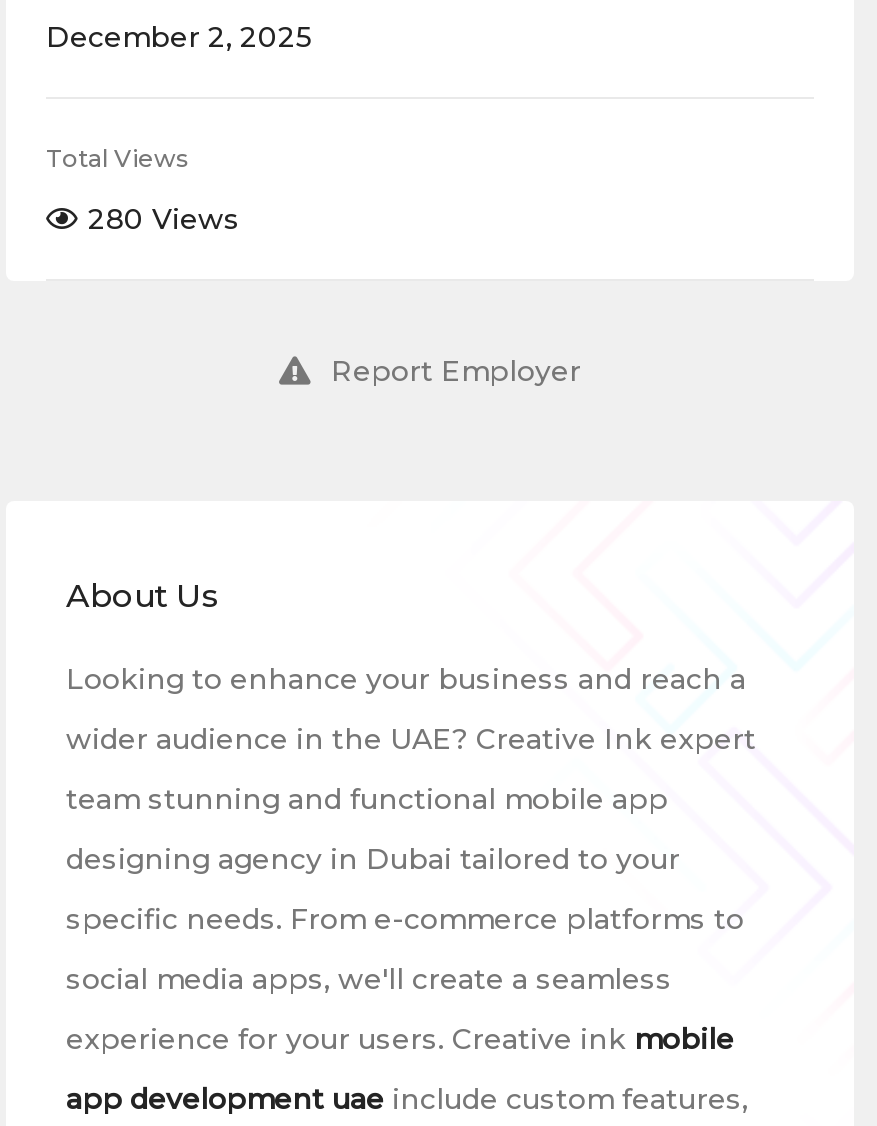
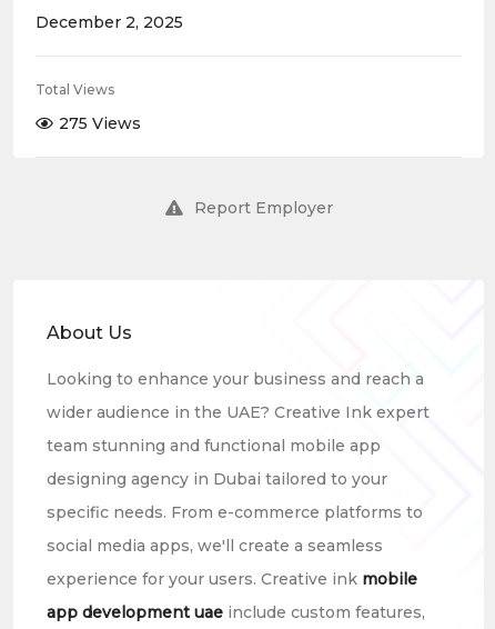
- 280 Views
+ 275 Views
